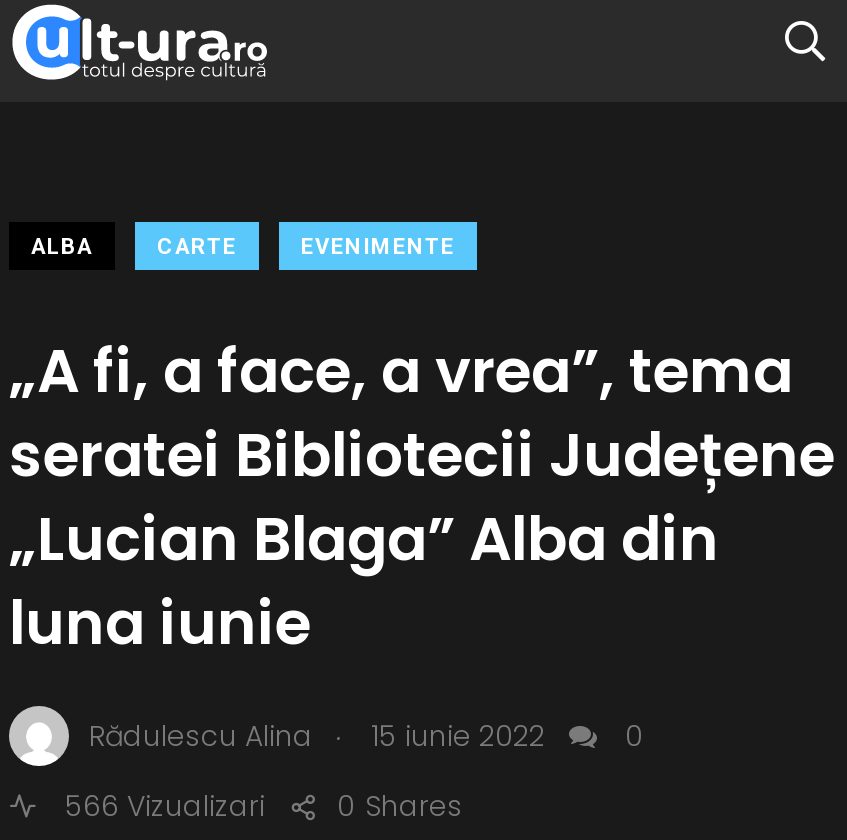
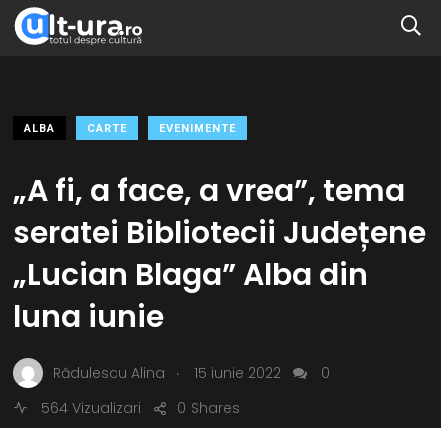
- 566 Vizualizari 0 Shares
+ 564 Vizualizari 0 Shares
